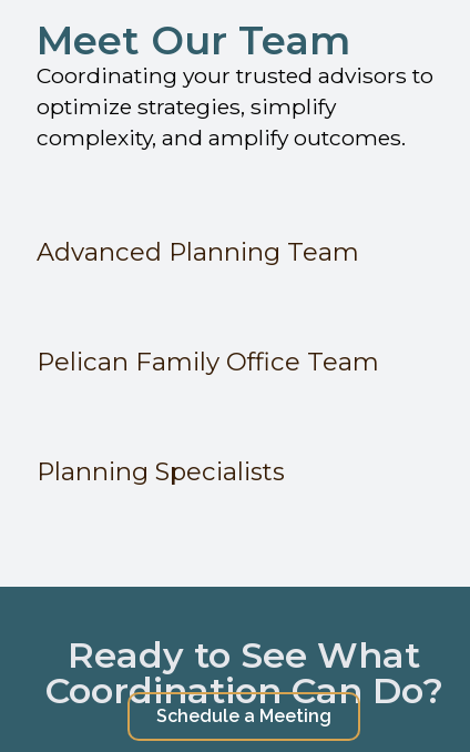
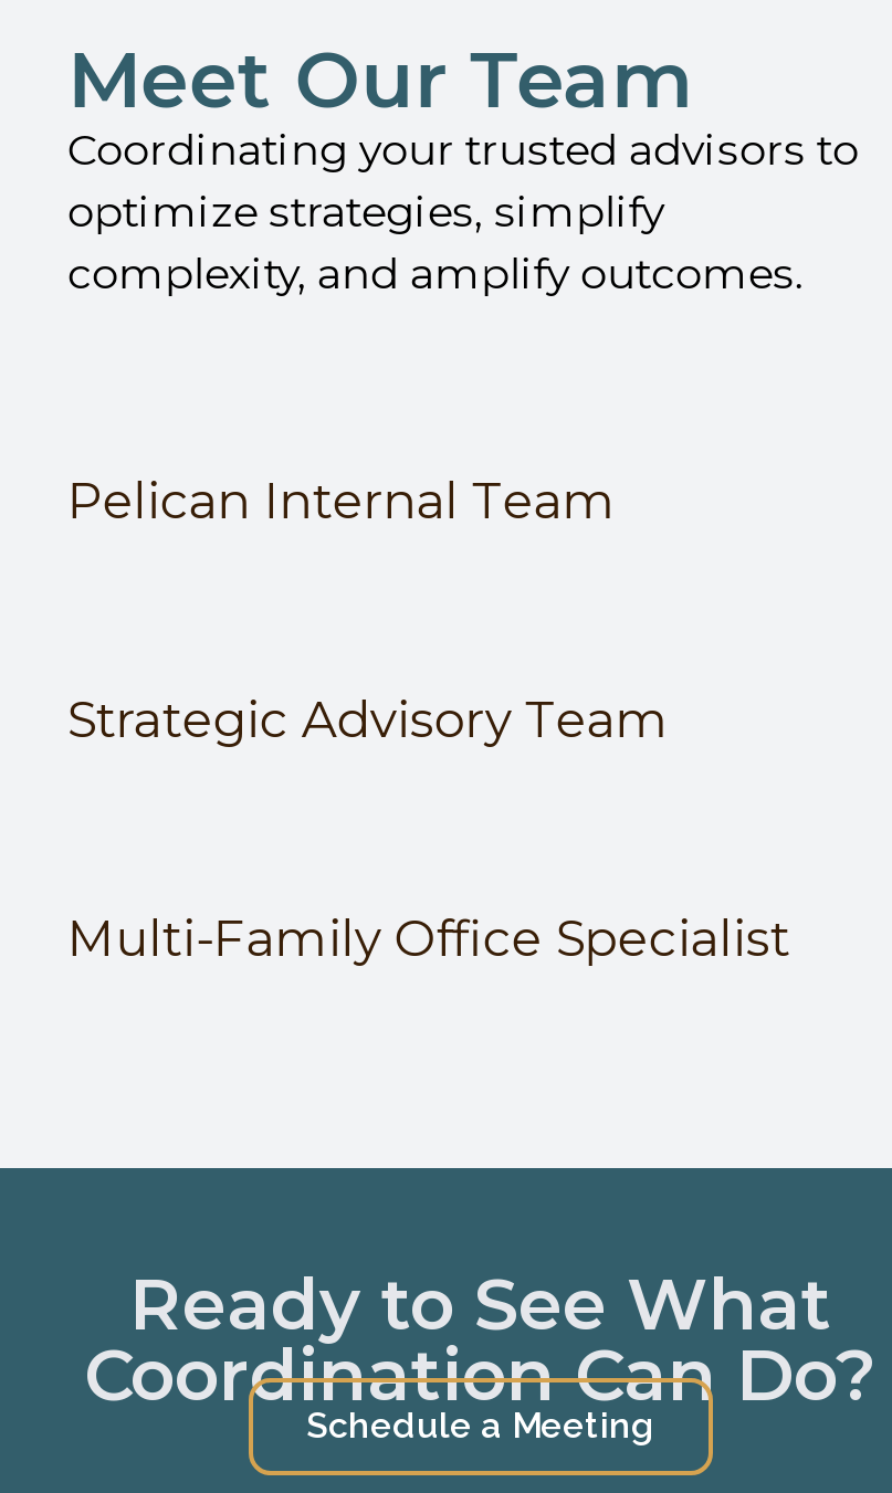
- Advanced Planning Team
+ Pelican Internal Team

- Pelican Family Office Team
+ Strategic Advisory Team

- Planning Specialists
+ Multi-Family Office Specialist
